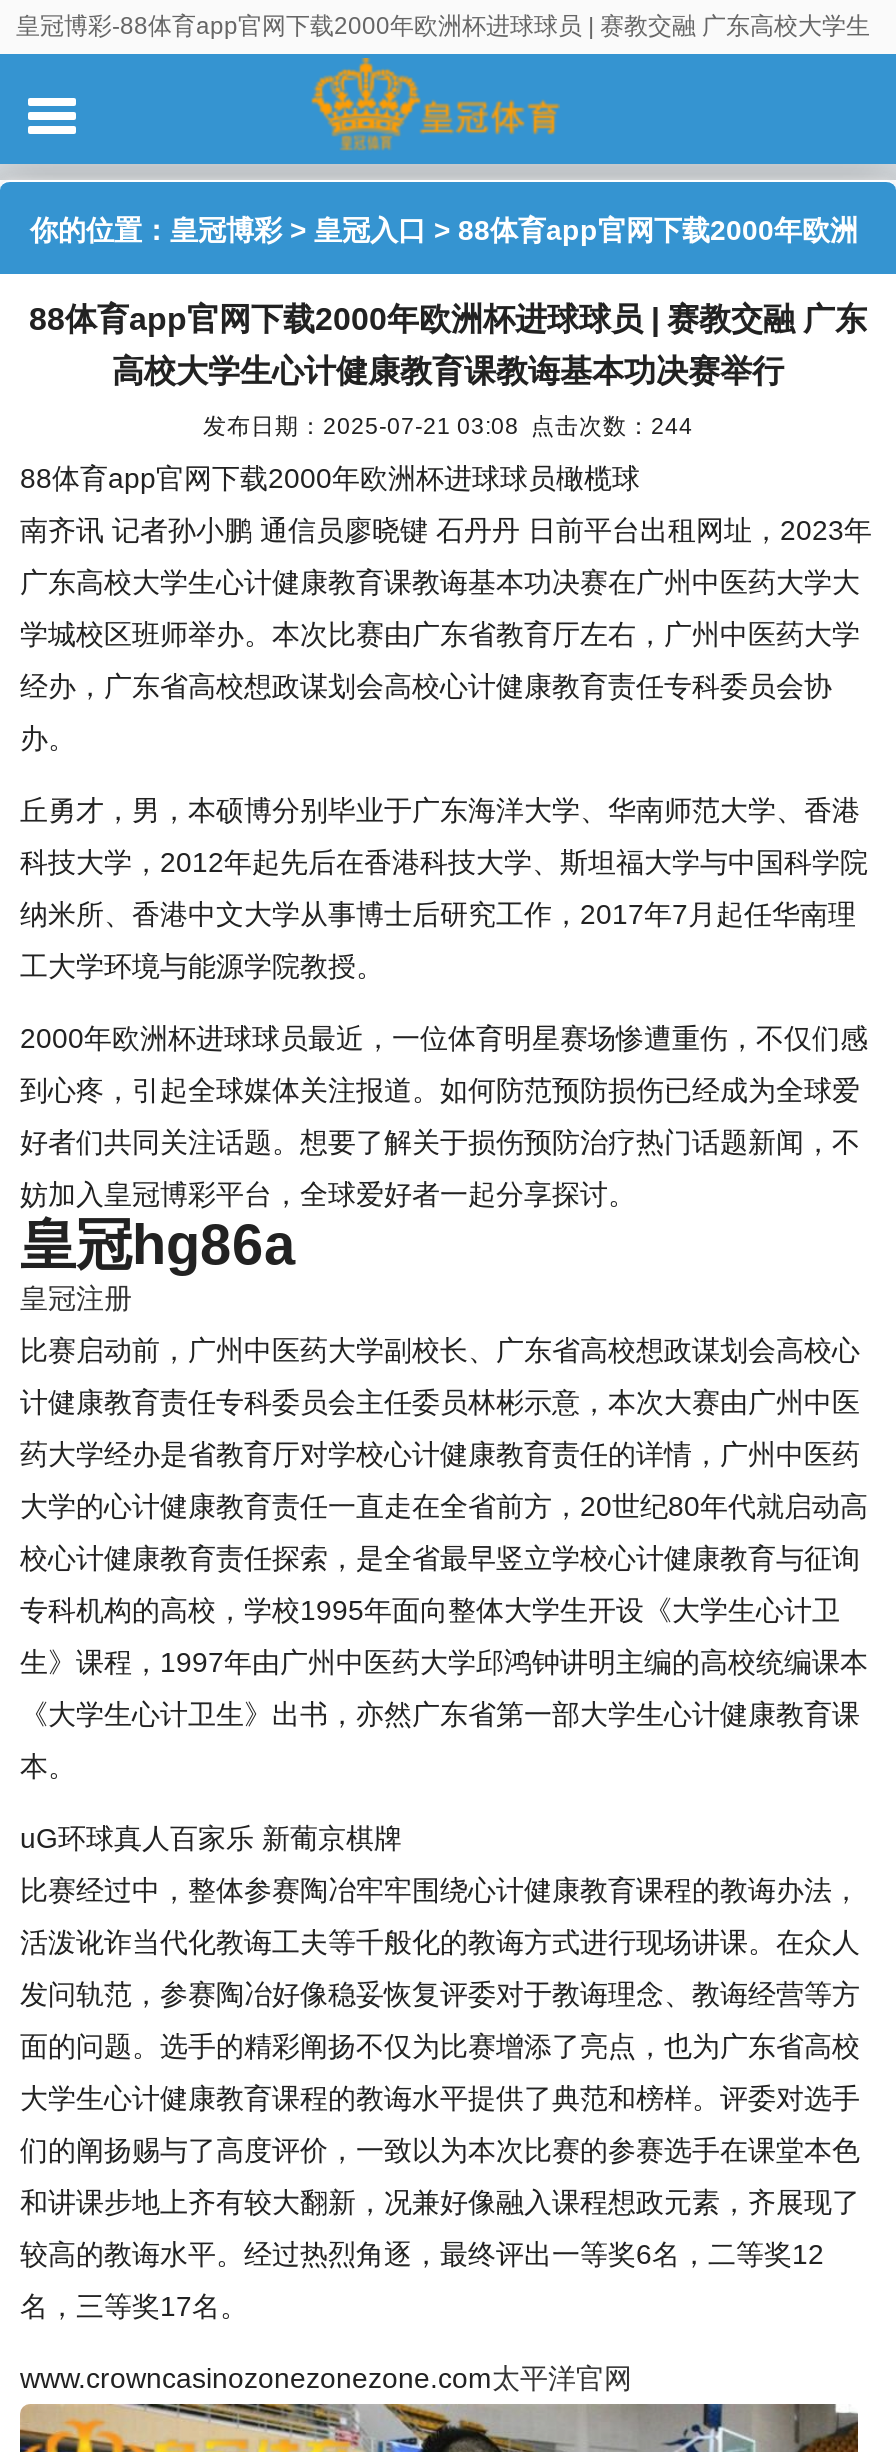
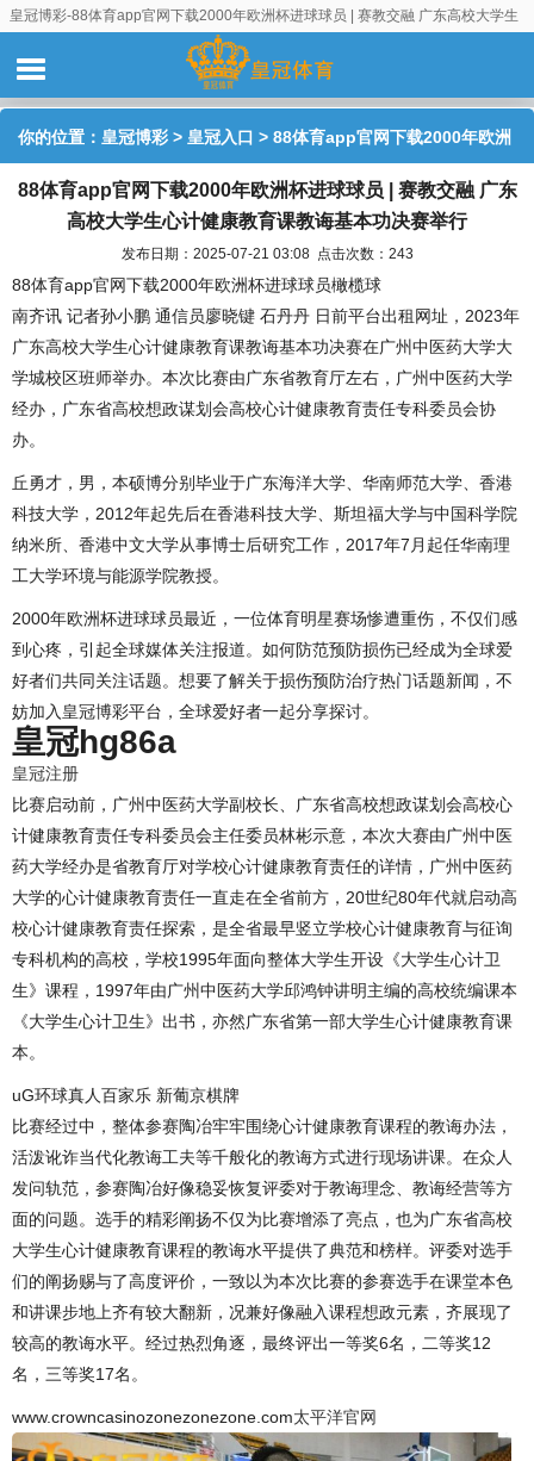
- 发布日期：2025-07-21 03:08 点击次数：244
+ 发布日期：2025-07-21 03:08 点击次数：243
